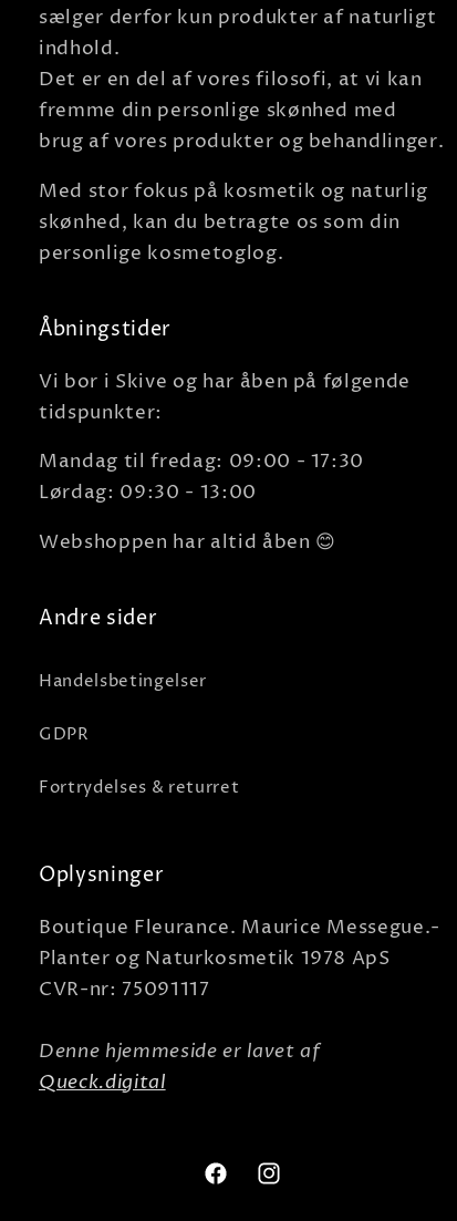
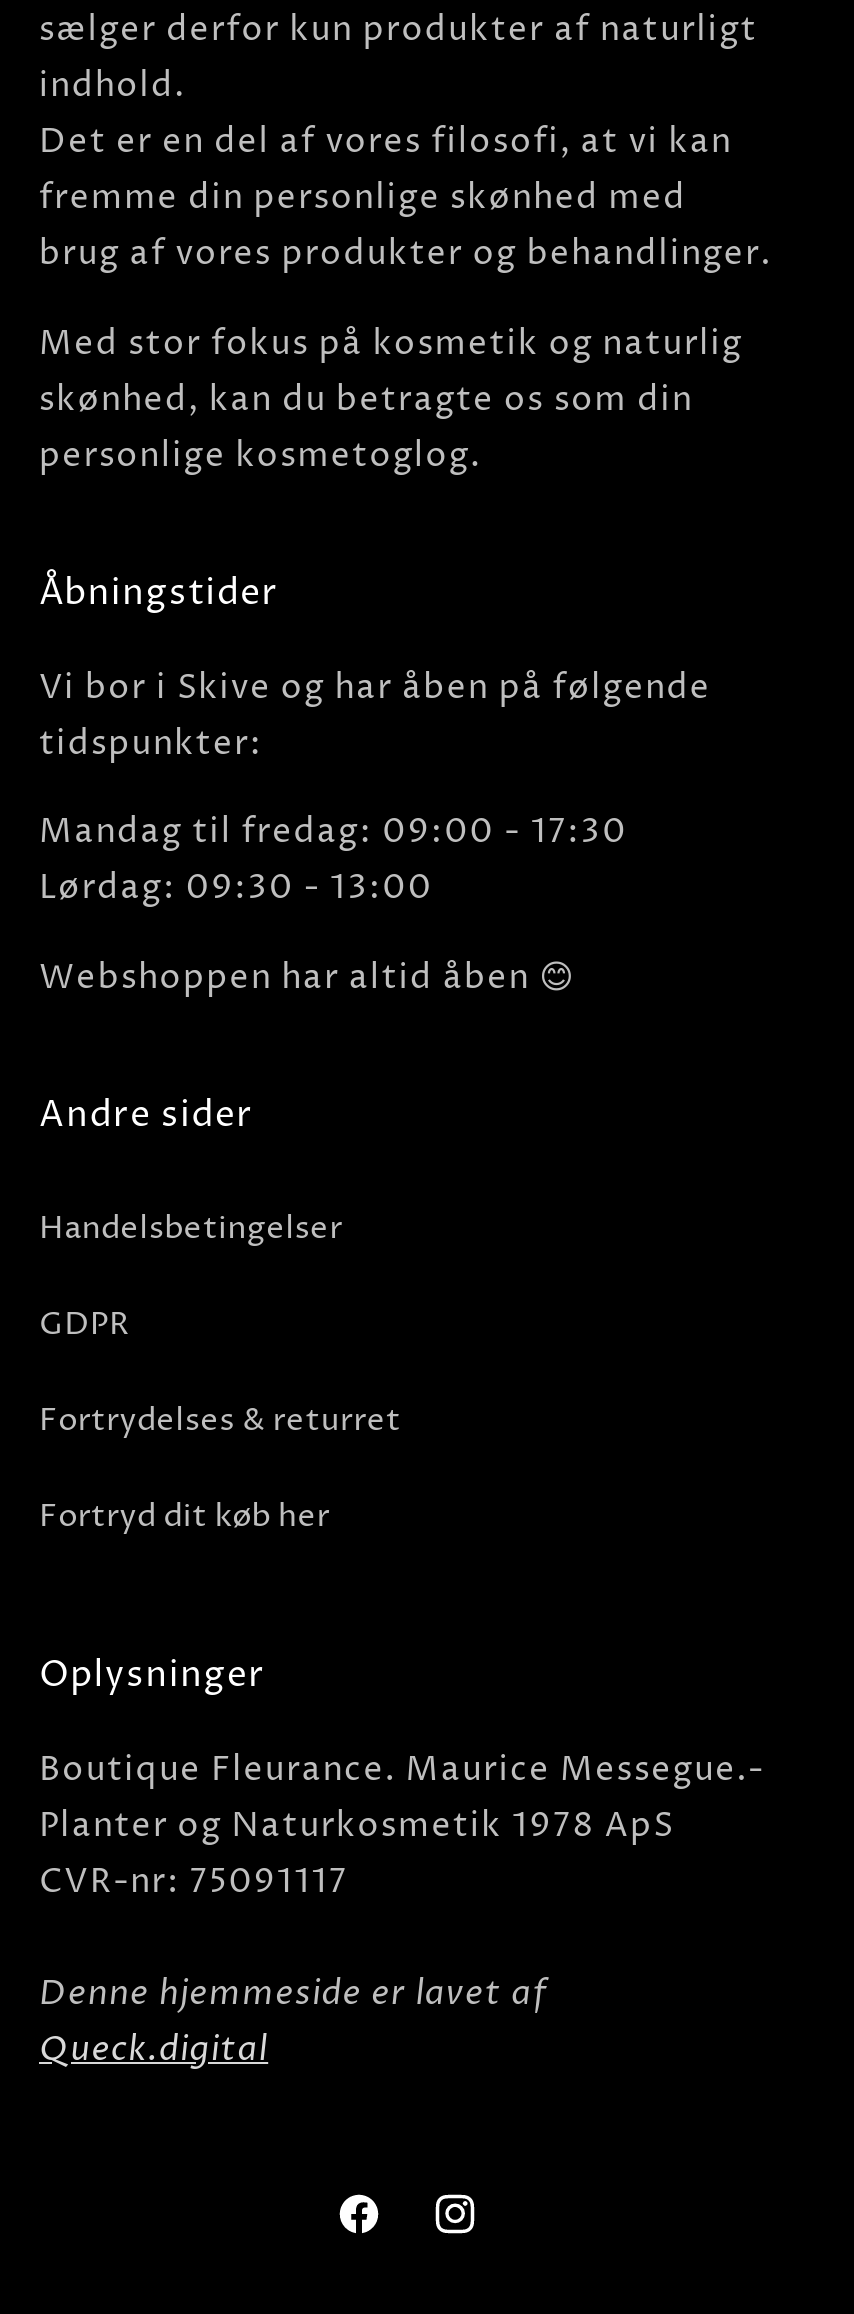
+ Fortryd dit køb her
